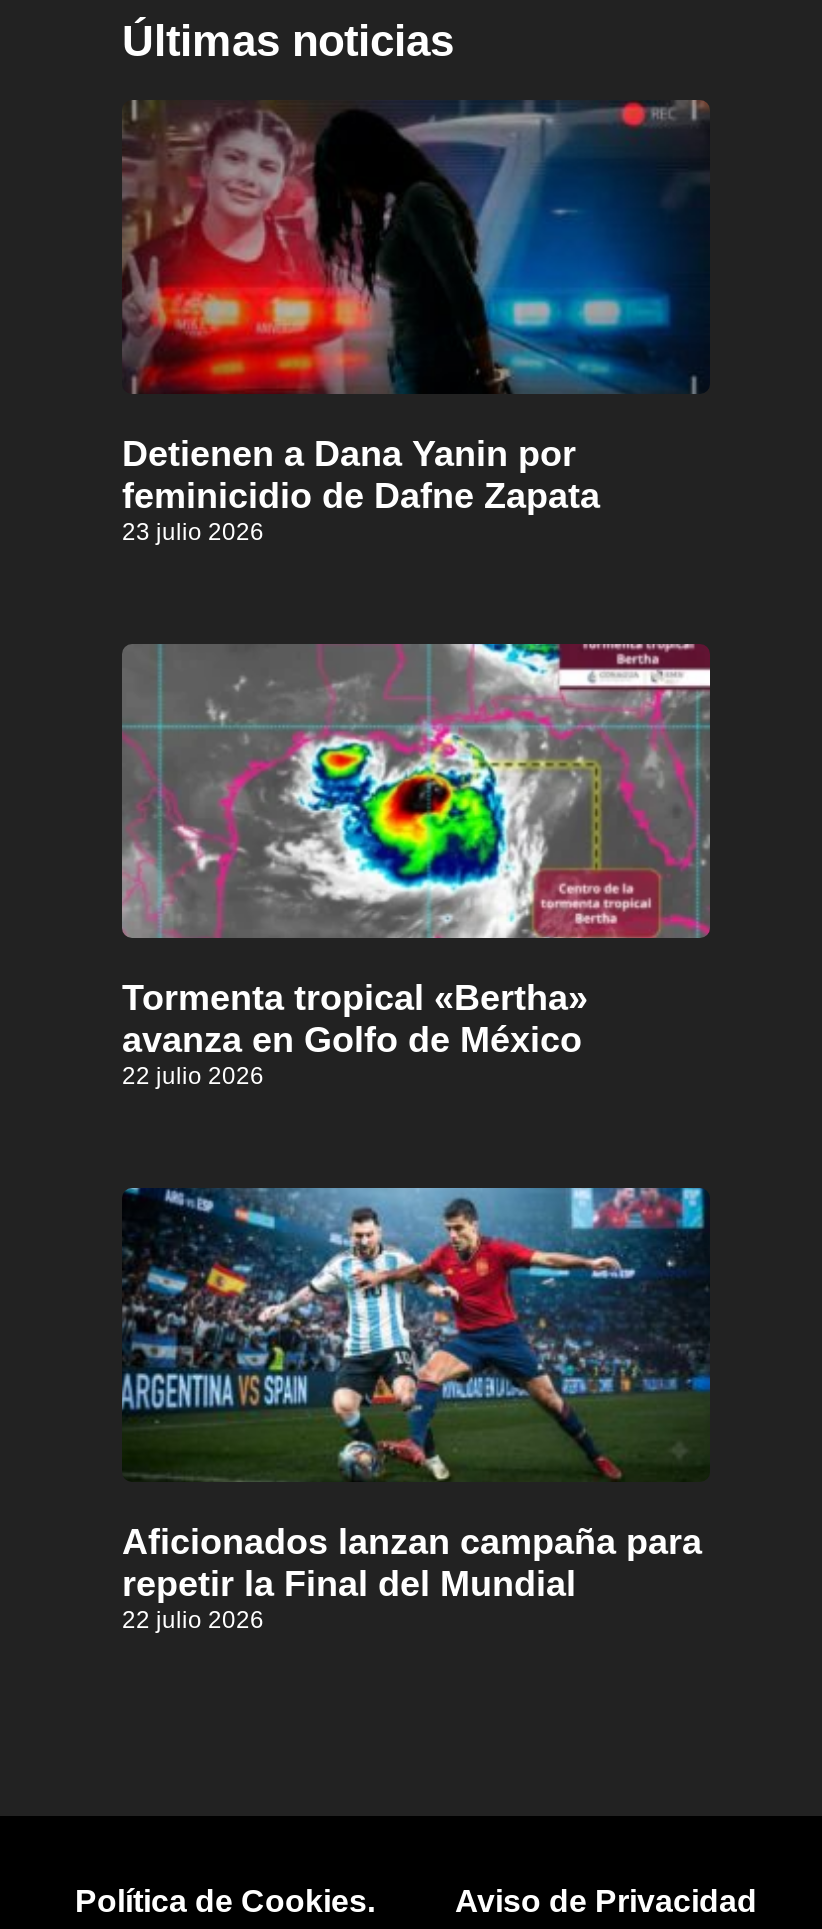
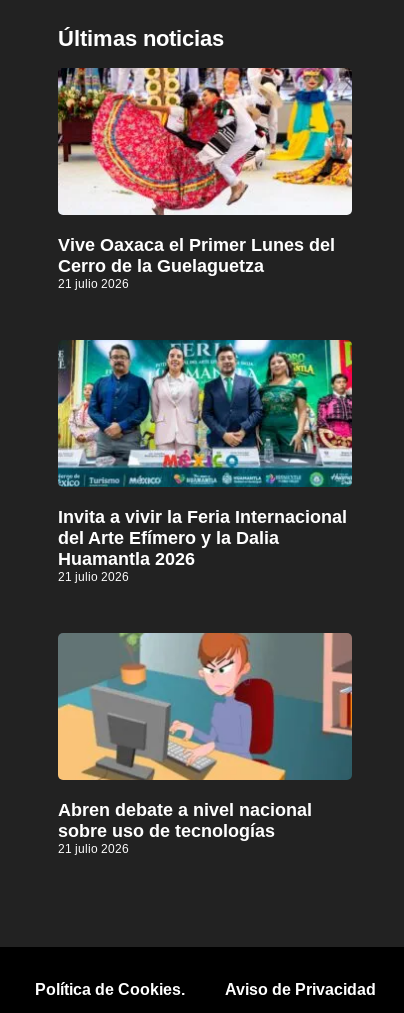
- [image]
- Detienen a Dana Yanin por
- feminicidio de Dafne Zapata
- 23 julio 2026
+ [image]
+ Vive Oaxaca el Primer Lunes del
+ Cerro de la Guelaguetza
+ 21 julio 2026

- [image]
- Tormenta tropical «Bertha»
- avanza en Golfo de México
- 22 julio 2026
+ [image]
+ Invita a vivir la Feria Internacional
+ del Arte Efímero y la Dalia
+ Huamantla 2026
+ 21 julio 2026

- [image]
- Aficionados lanzan campaña para
- repetir la Final del Mundial
- 22 julio 2026
+ [image]
+ Abren debate a nivel nacional
+ sobre uso de tecnologías
+ 21 julio 2026
